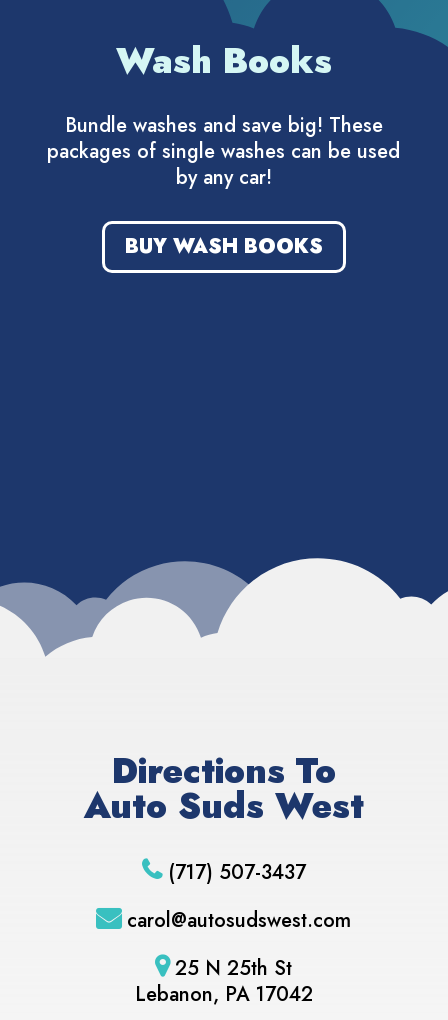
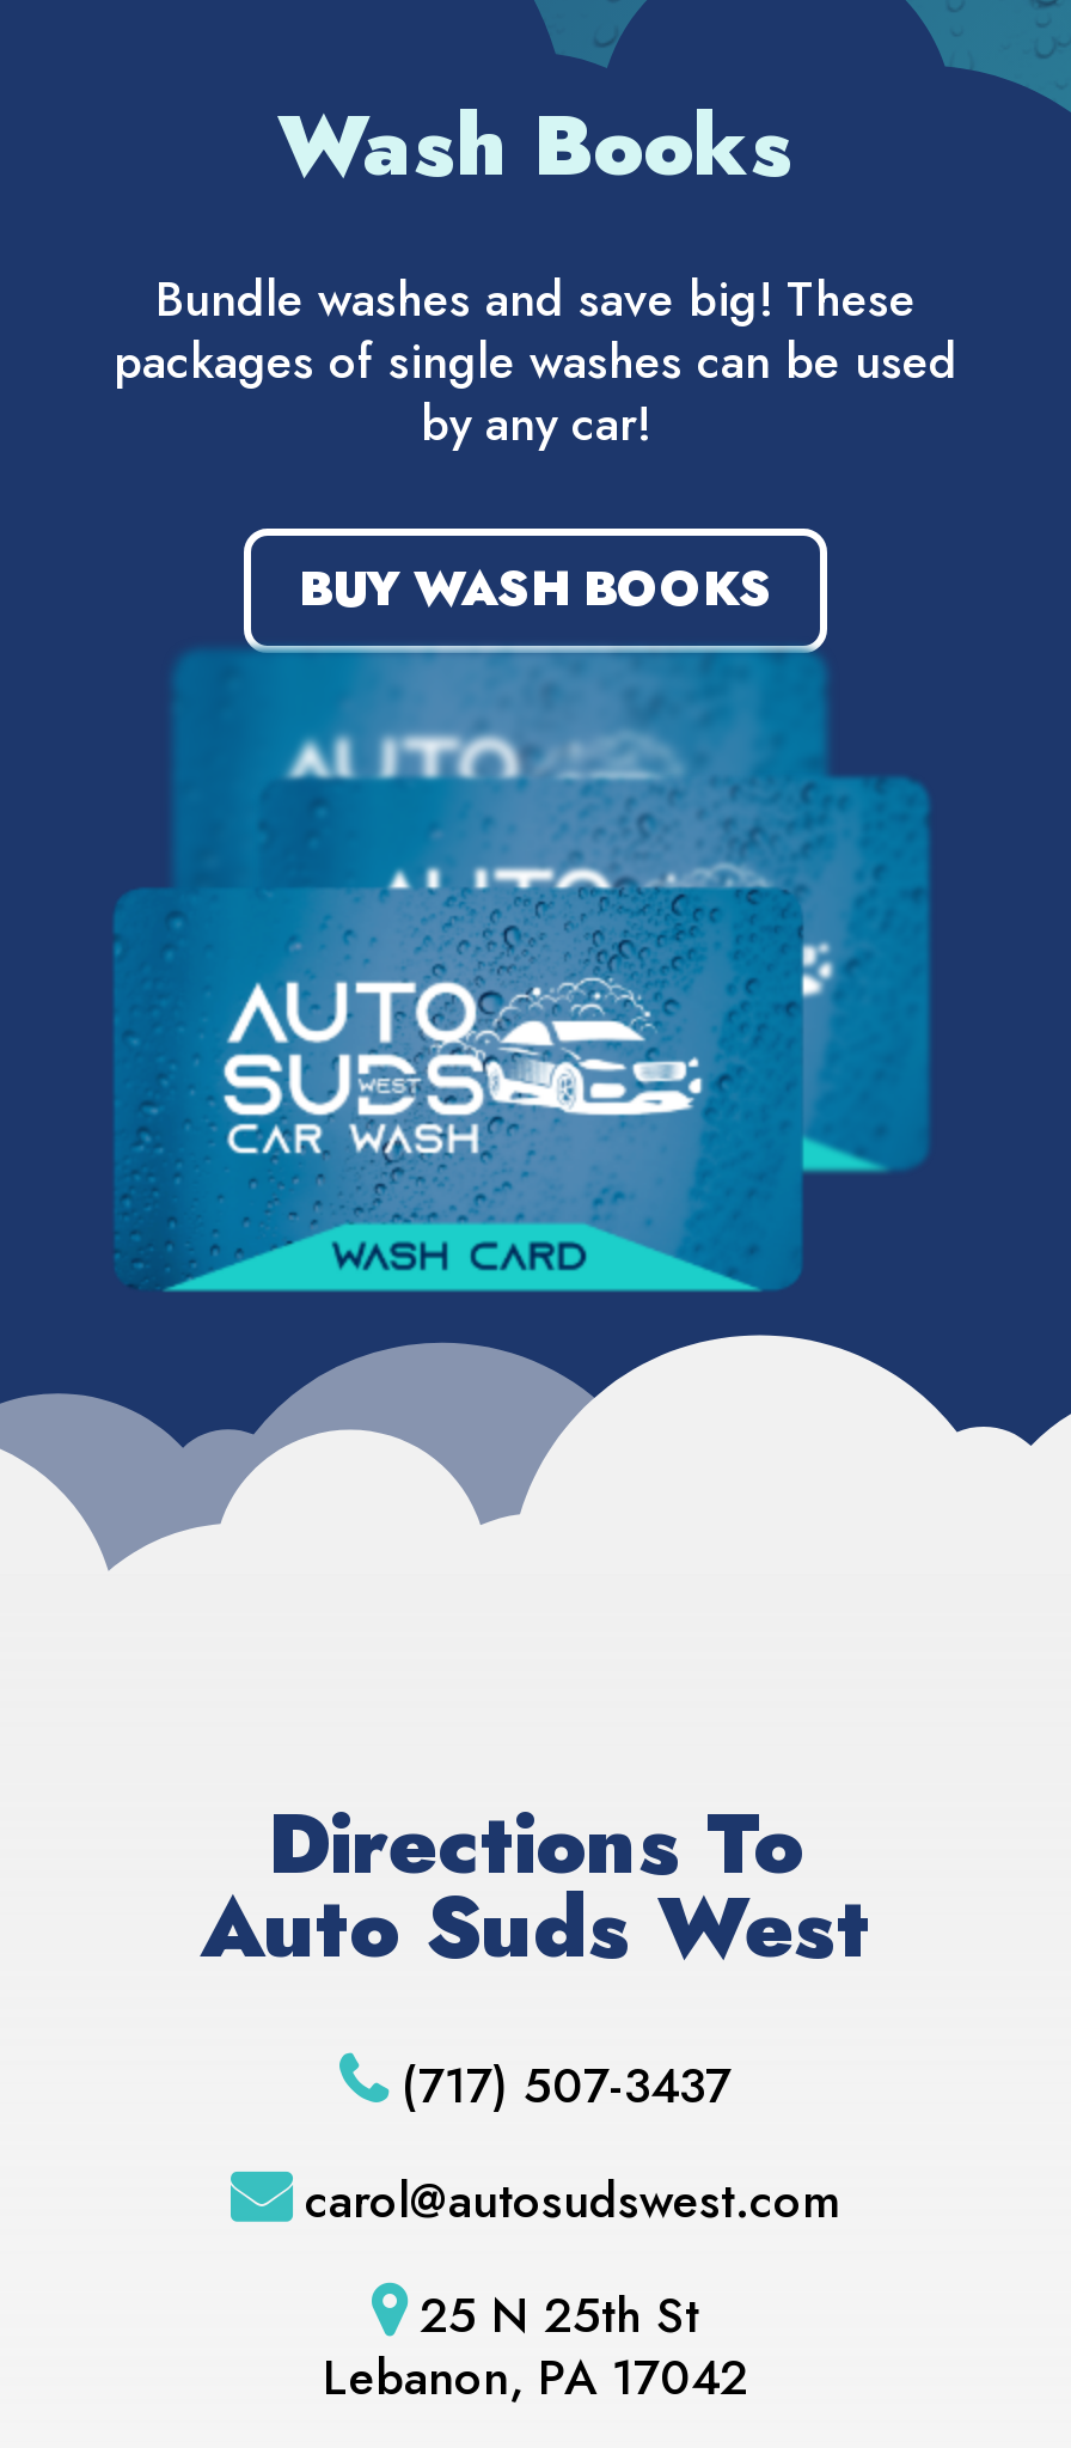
+ [image]
